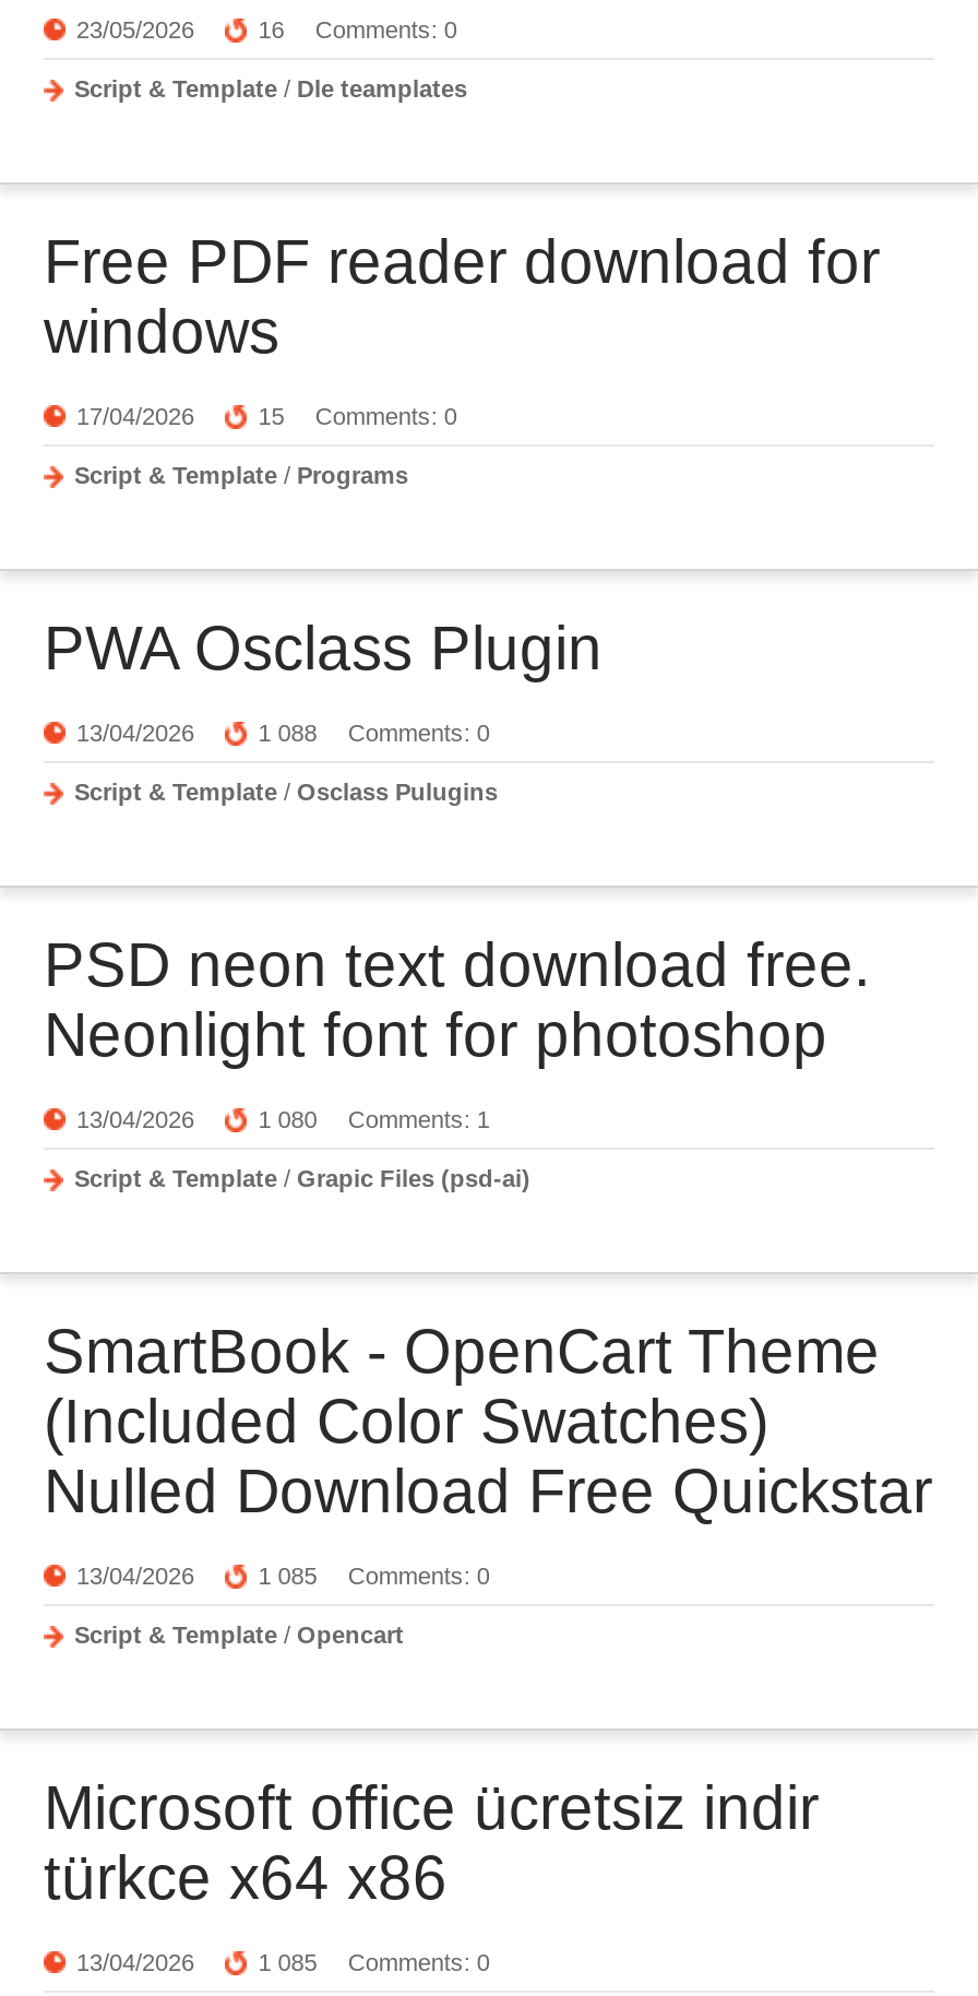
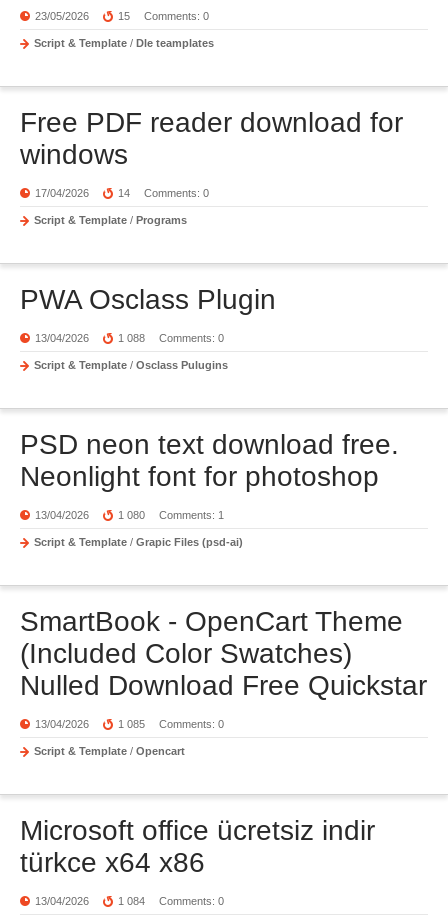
- 16 Comments: 0
+ 15 Comments: 0

- 15 Comments: 0
+ 14 Comments: 0

- 1 085 Comments: 0
+ 1 084 Comments: 0
